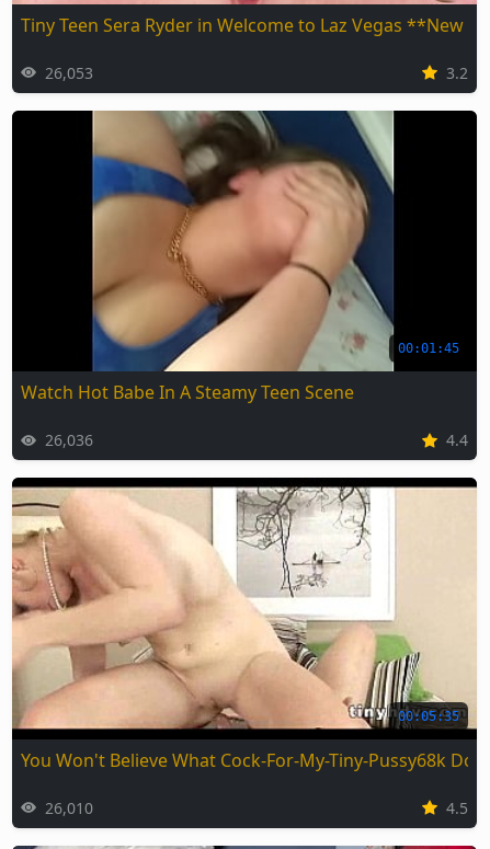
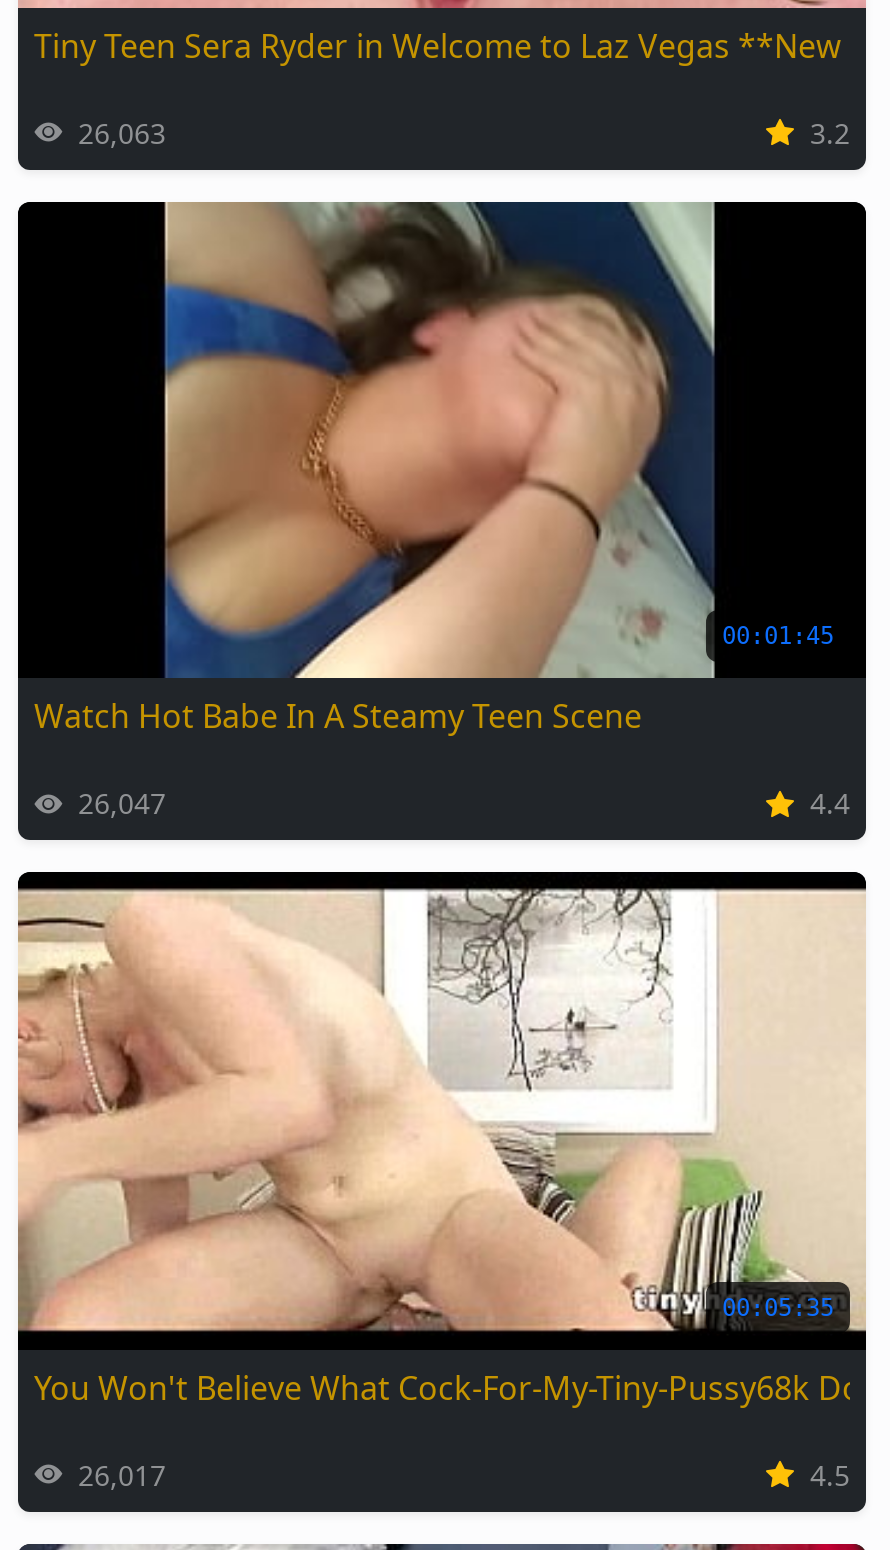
- 26,053
+ 26,063

- 26,036
+ 26,047

- 26,010
+ 26,017
